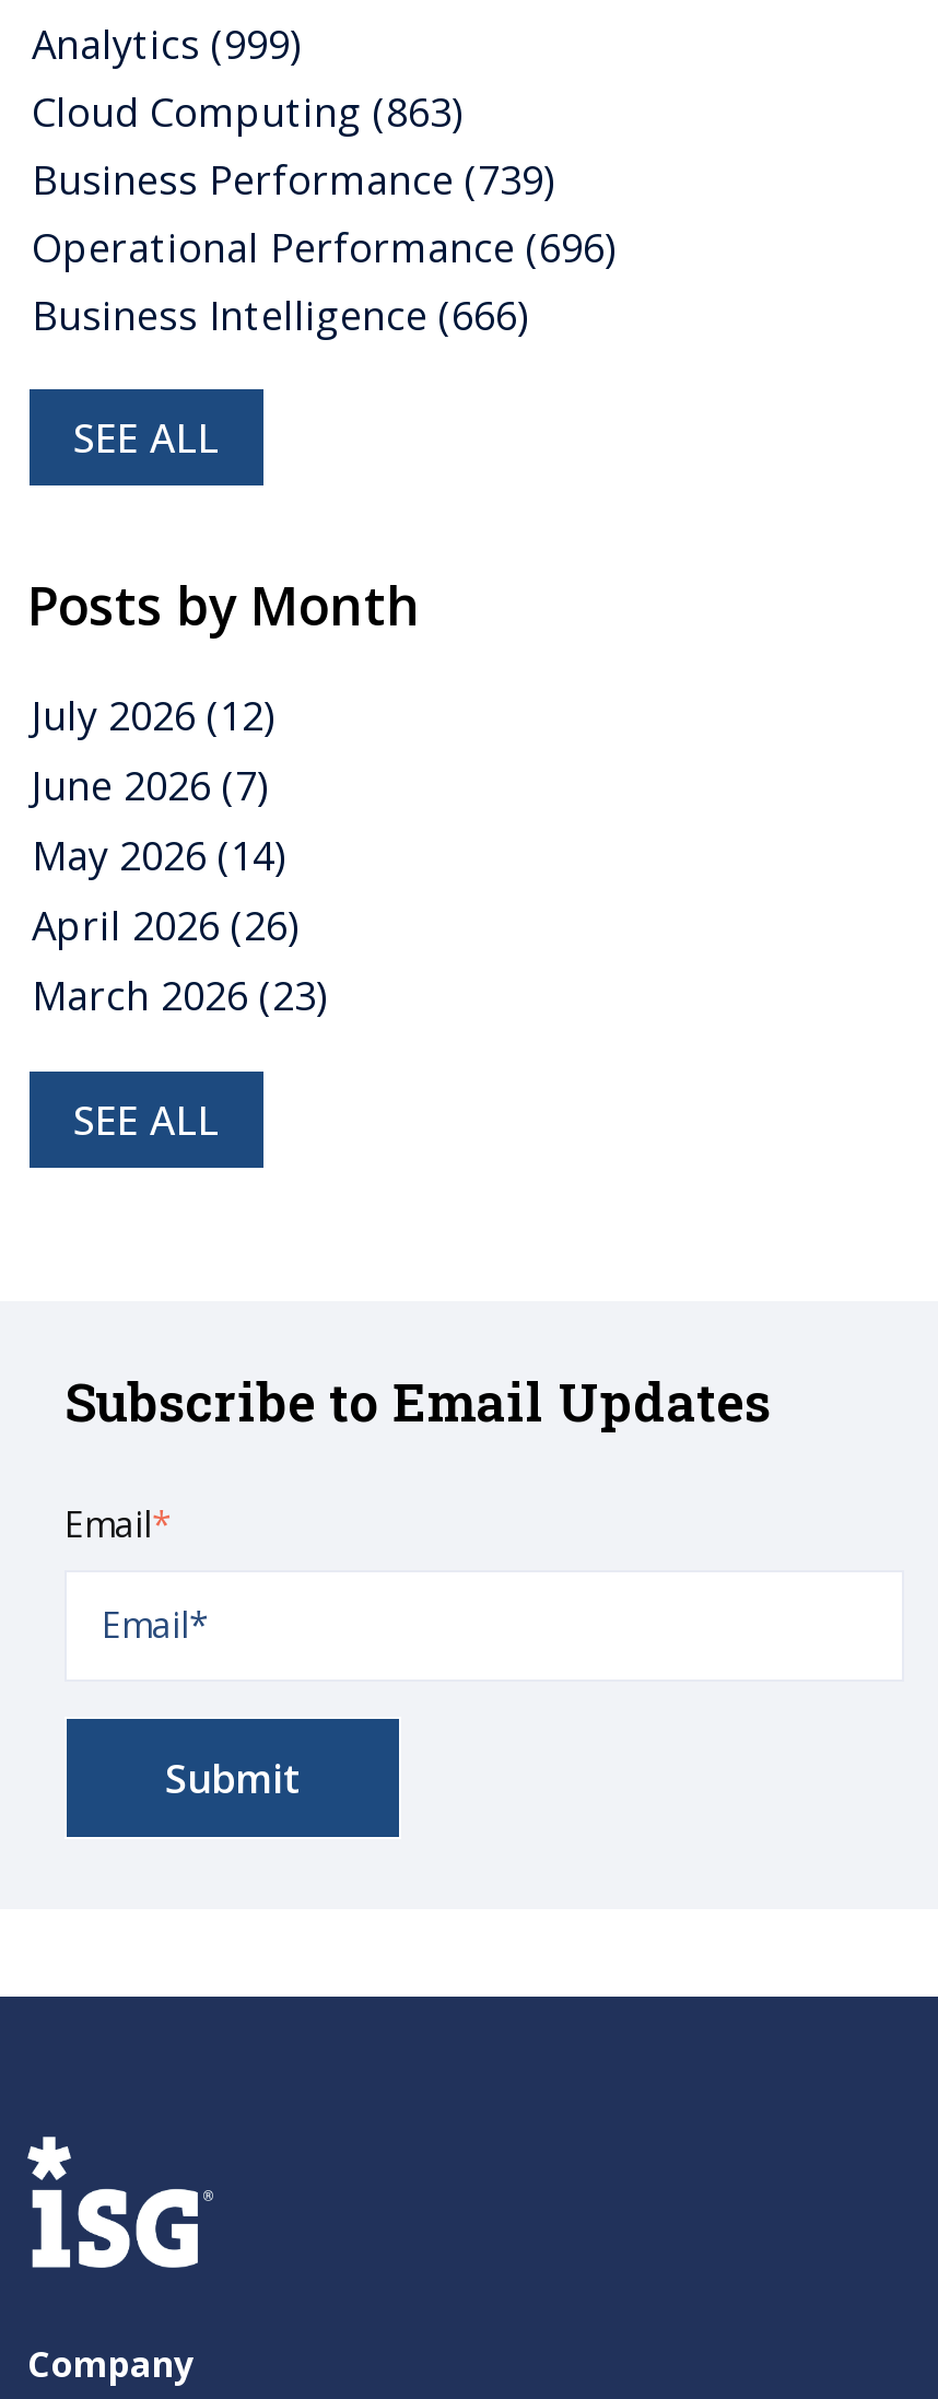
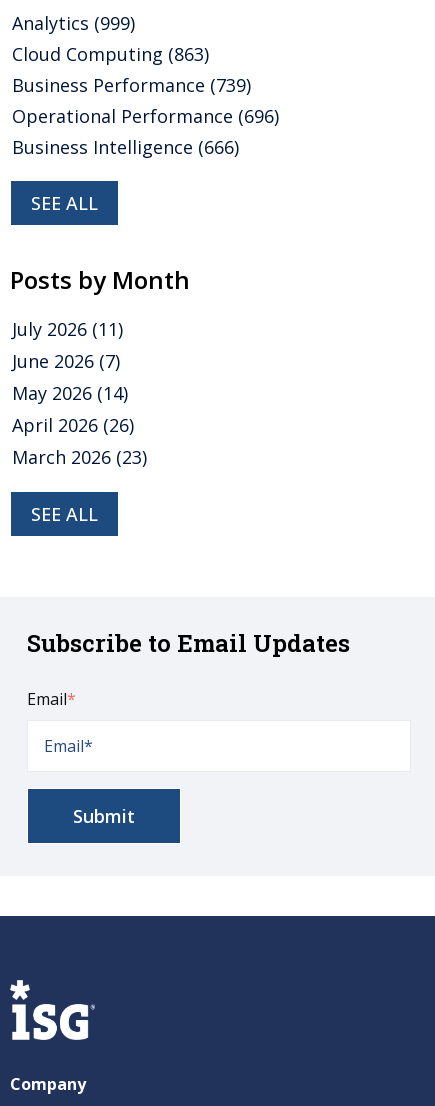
- July 2026 (12)
+ July 2026 (11)
